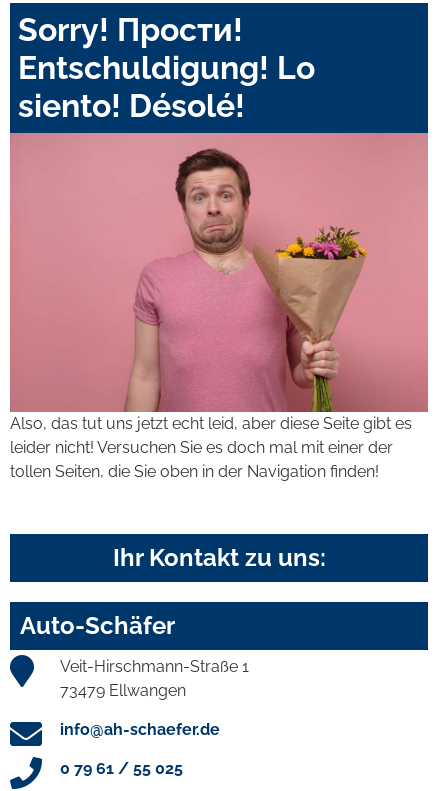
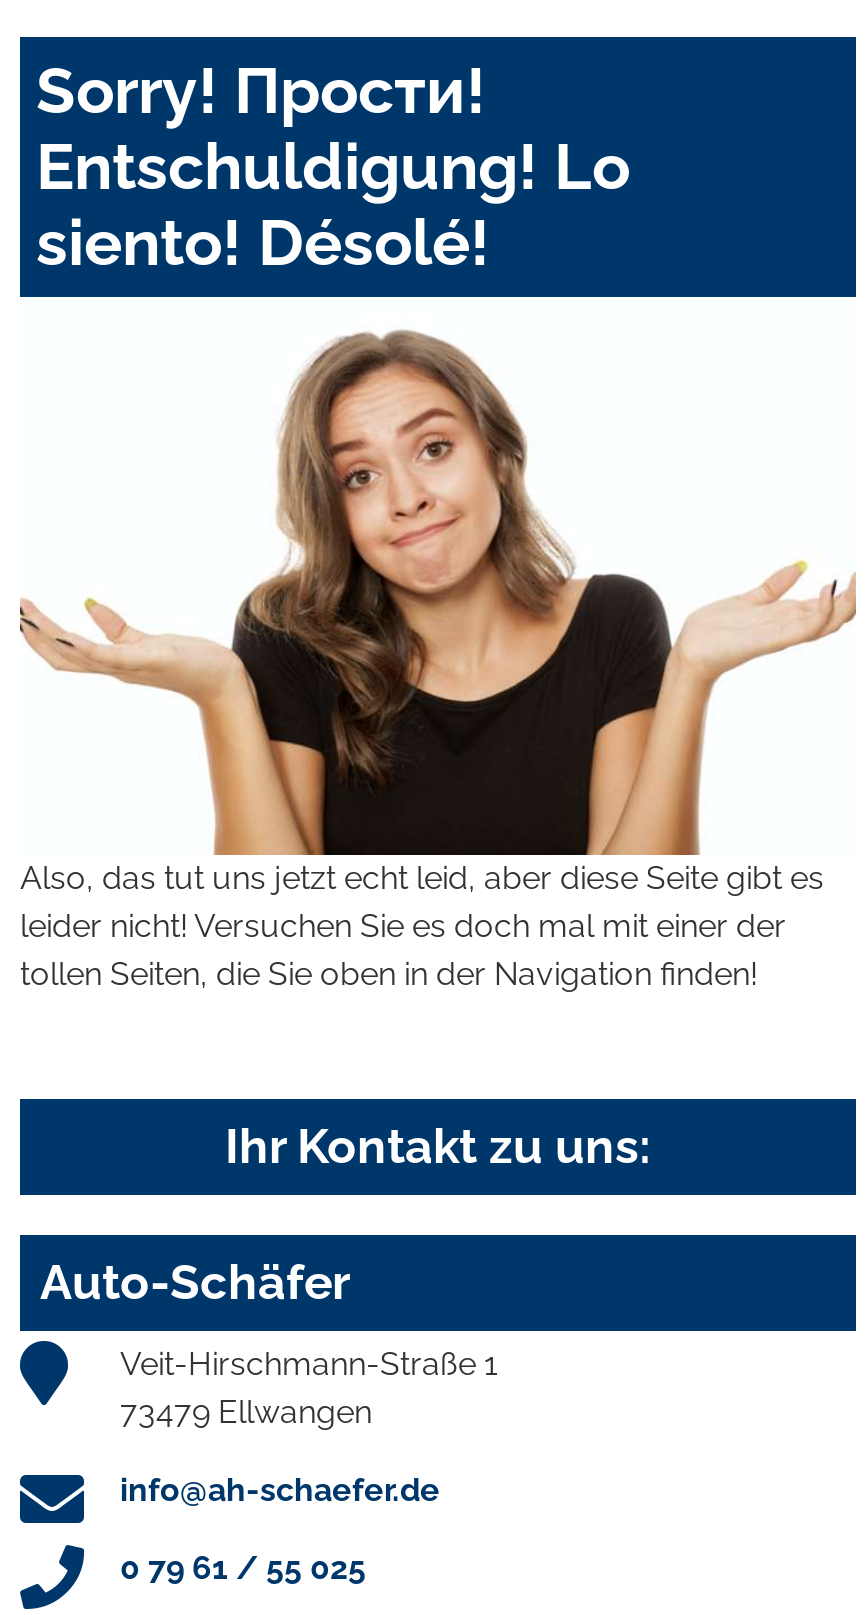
- [image]
+ [image]
